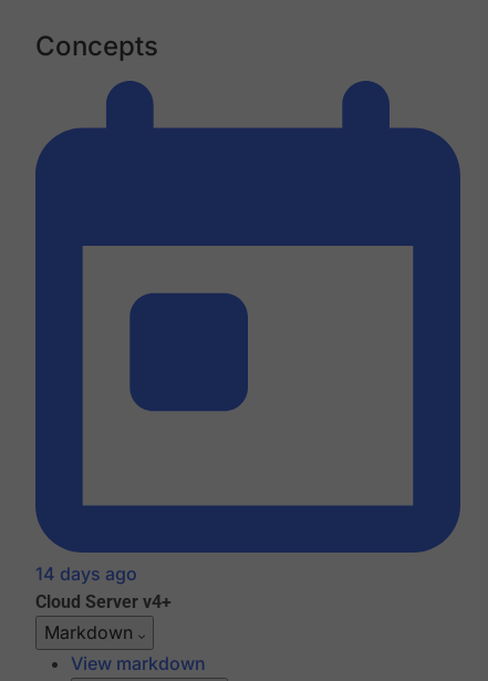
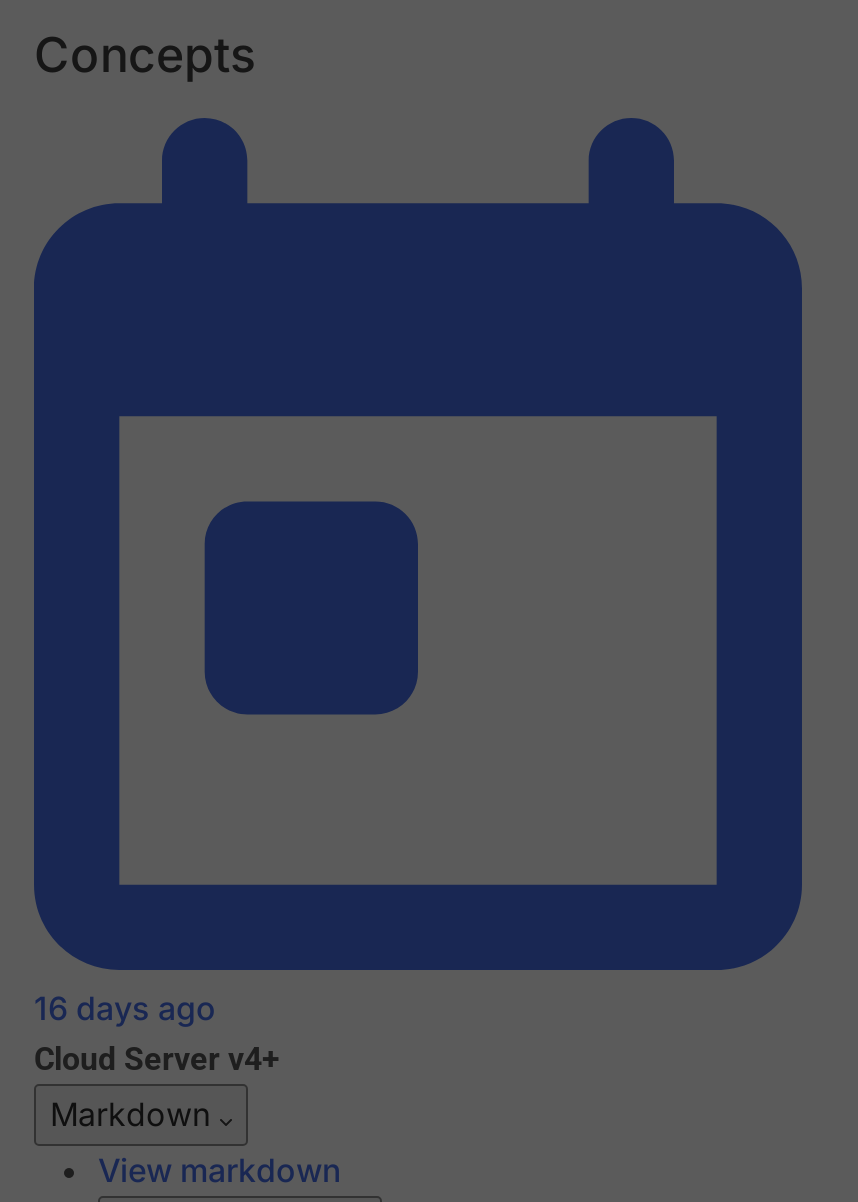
- 14 days ago
+ 16 days ago
